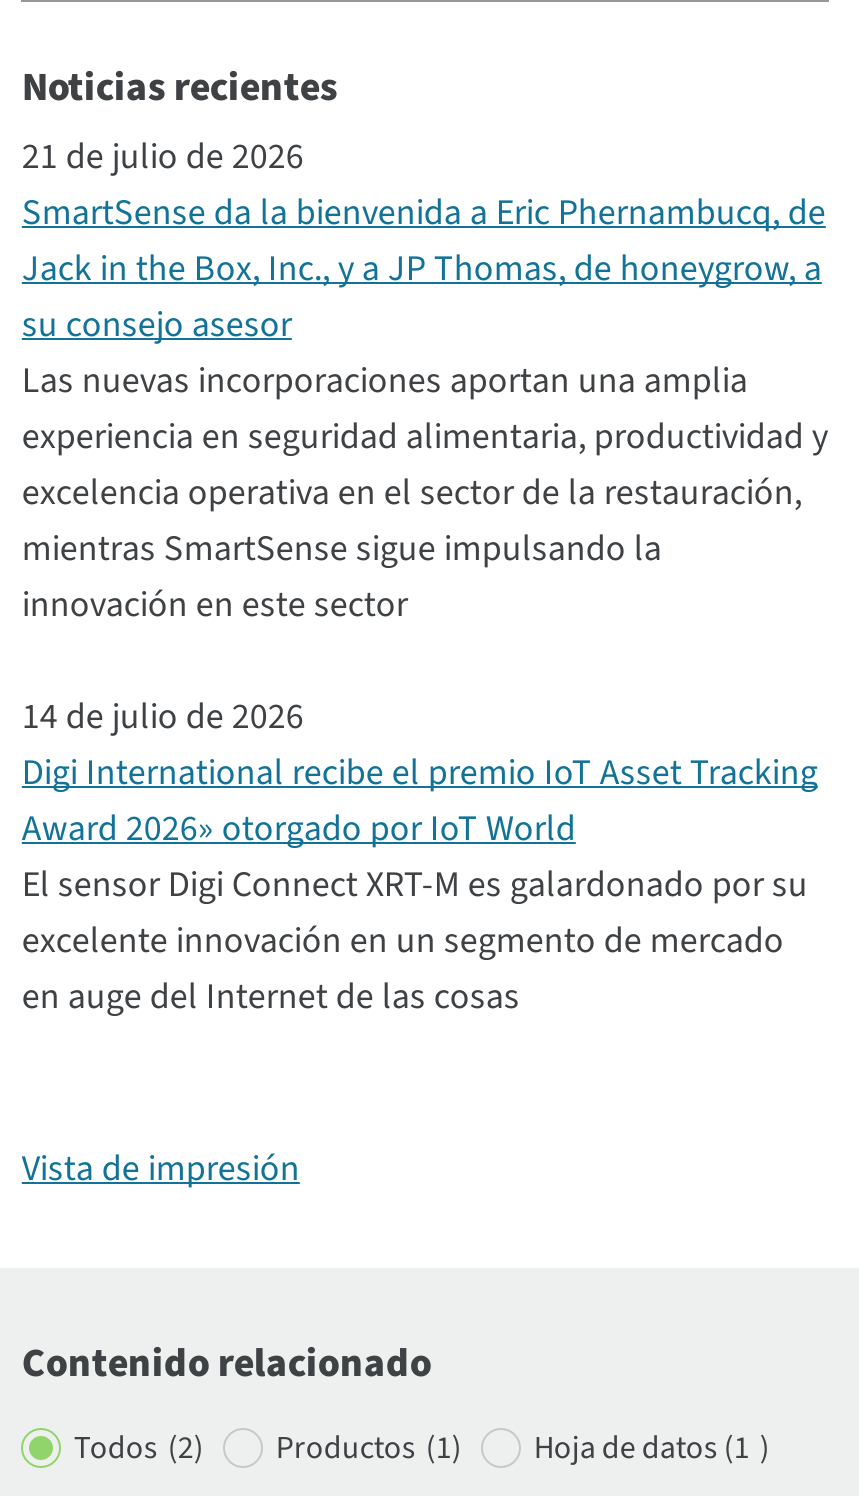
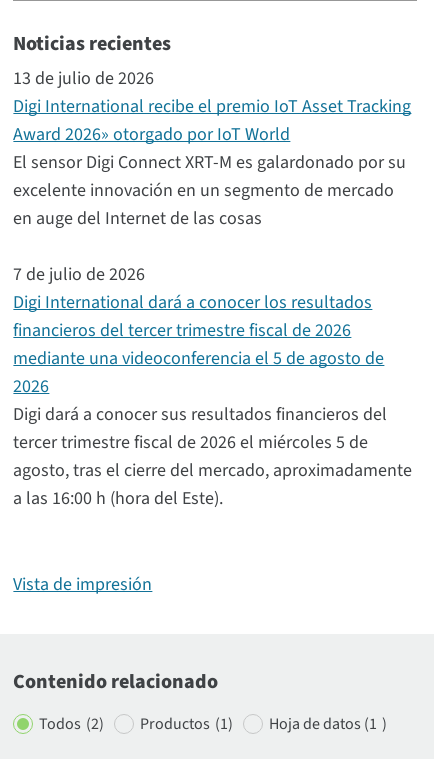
- 21 de julio de 2026
- SmartSense da la bienvenida a Eric Phernambucq, de
- Jack in the Box, Inc., y a JP Thomas, de honeygrow, a
- su consejo asesor
- Las nuevas incorporaciones aportan una amplia
- experiencia en seguridad alimentaria, productividad y
- excelencia operativa en el sector de la restauración,
- mientras SmartSense sigue impulsando la
- innovación en este sector
- 14 de julio de 2026
+ 13 de julio de 2026

moved up: Digi International recibe el premio IoT Asset Tracking | Award 2026» otorgado por IoT World | El sensor Digi Connect XRT-M es galardonado por su | excelente innovación en un segmento de mercado | en auge del Internet de las cosas

+ 7 de julio de 2026
+ Digi International dará a conocer los resultados
+ financieros del tercer trimestre fiscal de 2026
+ mediante una videoconferencia el 5 de agosto de
+ 2026
+ Digi dará a conocer sus resultados financieros del
+ tercer trimestre fiscal de 2026 el miércoles 5 de
+ agosto, tras el cierre del mercado, aproximadamente
+ a las 16:00 h (hora del Este).
